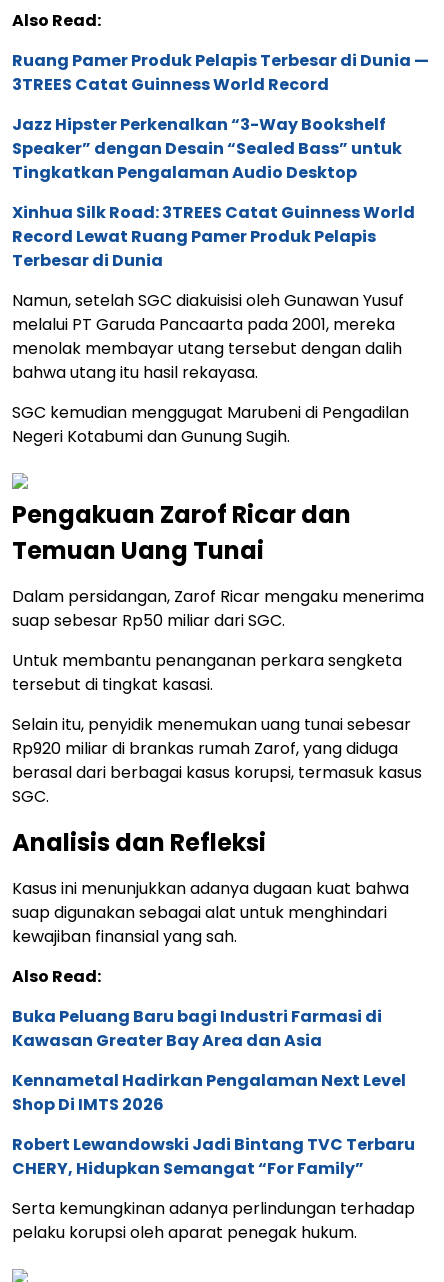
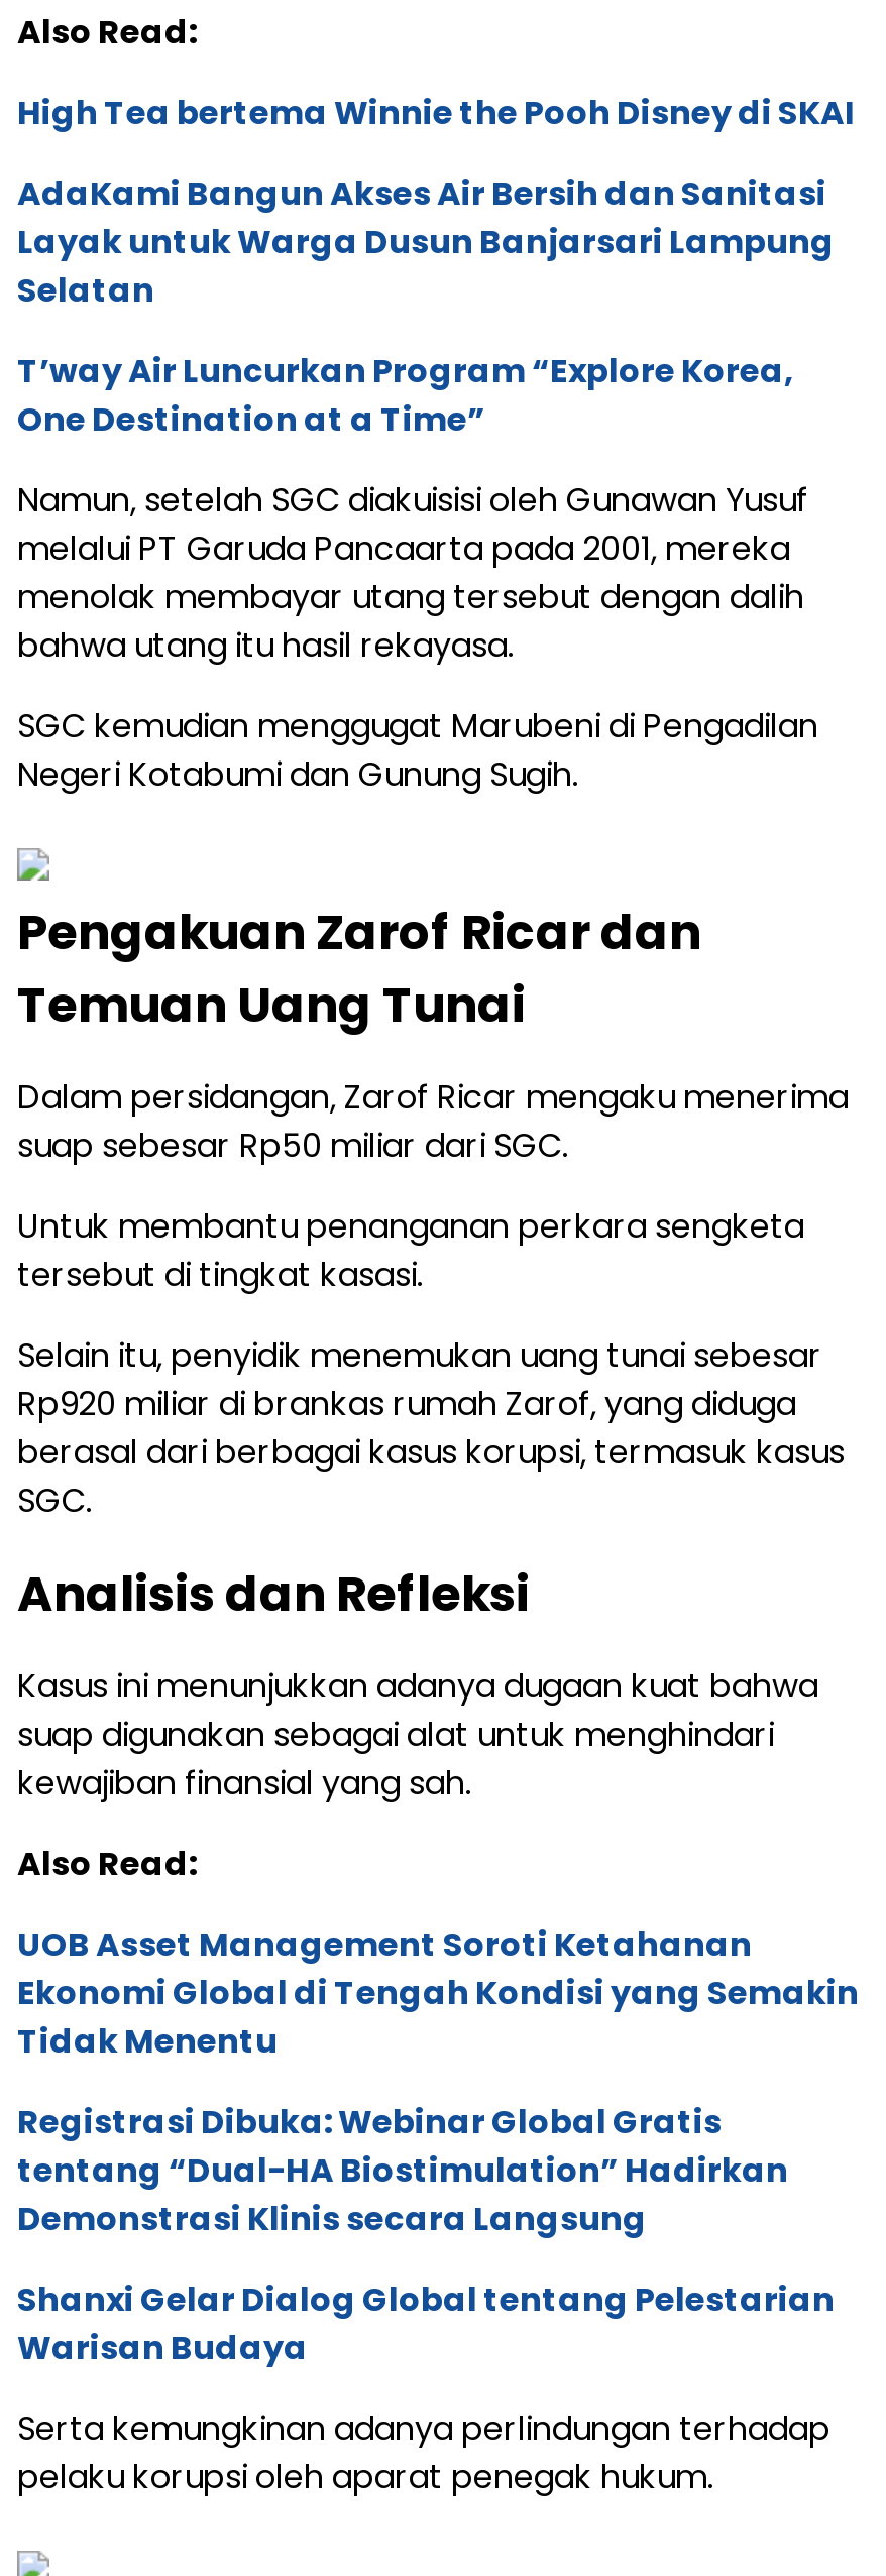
- Ruang Pamer Produk Pelapis Terbesar di Dunia —
- 3TREES Catat Guinness World Record
+ High Tea bertema Winnie the Pooh Disney di SKAI

- Jazz Hipster Perkenalkan “3-Way Bookshelf
- Speaker” dengan Desain “Sealed Bass” untuk
- Tingkatkan Pengalaman Audio Desktop
+ AdaKami Bangun Akses Air Bersih dan Sanitasi
+ Layak untuk Warga Dusun Banjarsari Lampung
+ Selatan

- Xinhua Silk Road: 3TREES Catat Guinness World
- Record Lewat Ruang Pamer Produk Pelapis
- Terbesar di Dunia
+ T’way Air Luncurkan Program “Explore Korea,
+ One Destination at a Time”

moved up: Namun, setelah SGC diakuisisi oleh Gunawan Yusuf | melalui PT Garuda Pancaarta pada 2001, mereka | menolak membayar utang tersebut dengan dalih | ... | kewajiban finansial yang sah. | Also Read:

- Buka Peluang Baru bagi Industri Farmasi di
- Kawasan Greater Bay Area dan Asia
+ UOB Asset Management Soroti Ketahanan
+ Ekonomi Global di Tengah Kondisi yang Semakin
+ Tidak Menentu

- Kennametal Hadirkan Pengalaman Next Level
- Shop Di IMTS 2026
+ Registrasi Dibuka: Webinar Global Gratis
+ tentang “Dual-HA Biostimulation” Hadirkan
+ Demonstrasi Klinis secara Langsung

- Robert Lewandowski Jadi Bintang TVC Terbaru
- CHERY, Hidupkan Semangat “For Family”
+ Shanxi Gelar Dialog Global tentang Pelestarian
+ Warisan Budaya
